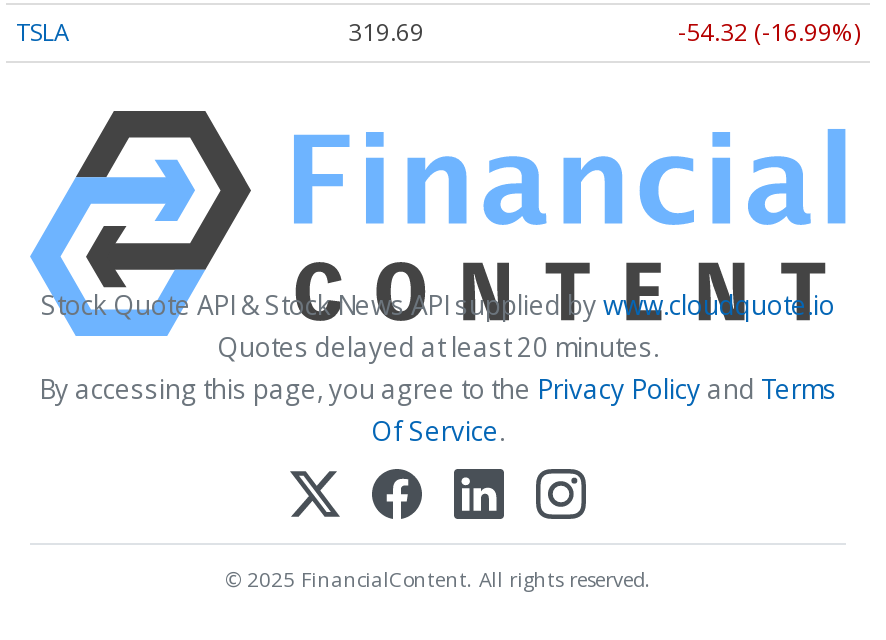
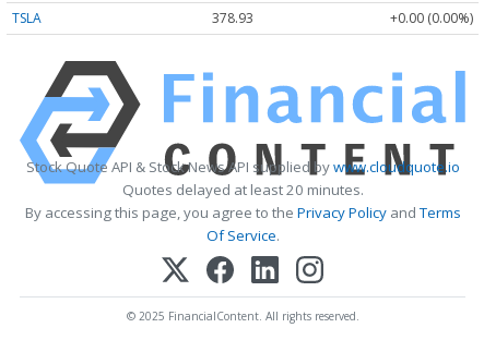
- 319.69
+ 378.93

- -54.32 (-16.99%)
+ +0.00 (0.00%)
